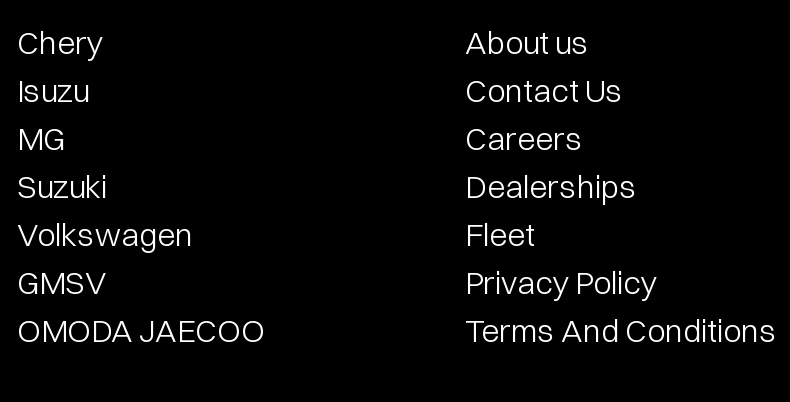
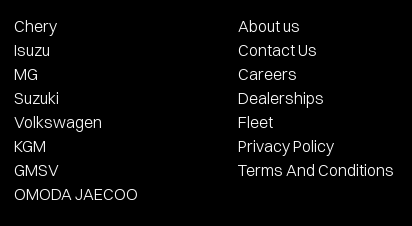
+ KGM
